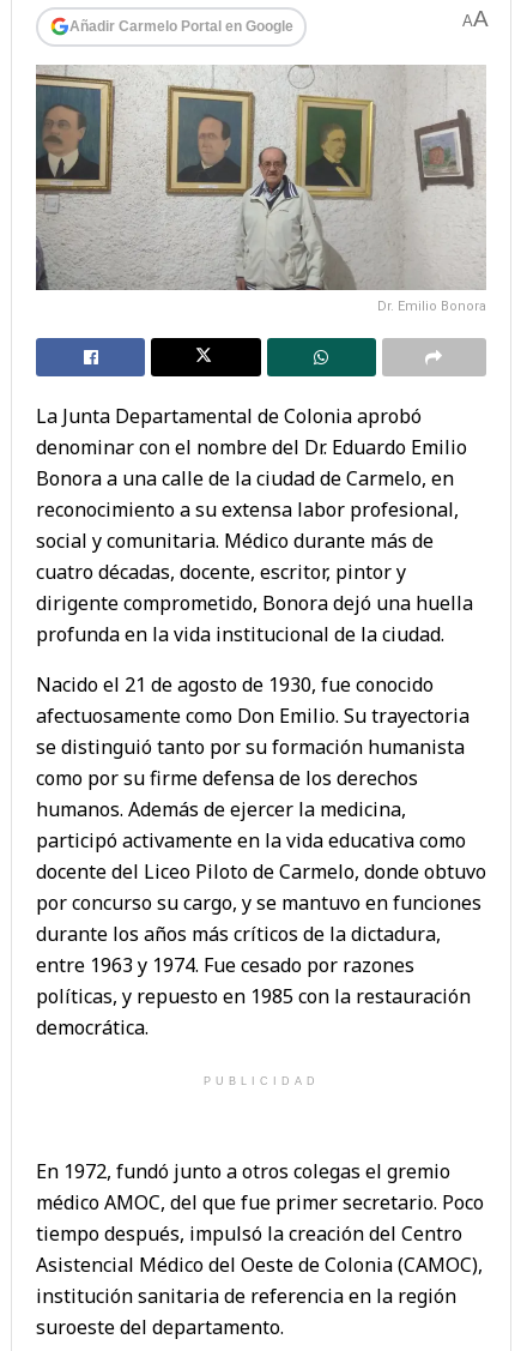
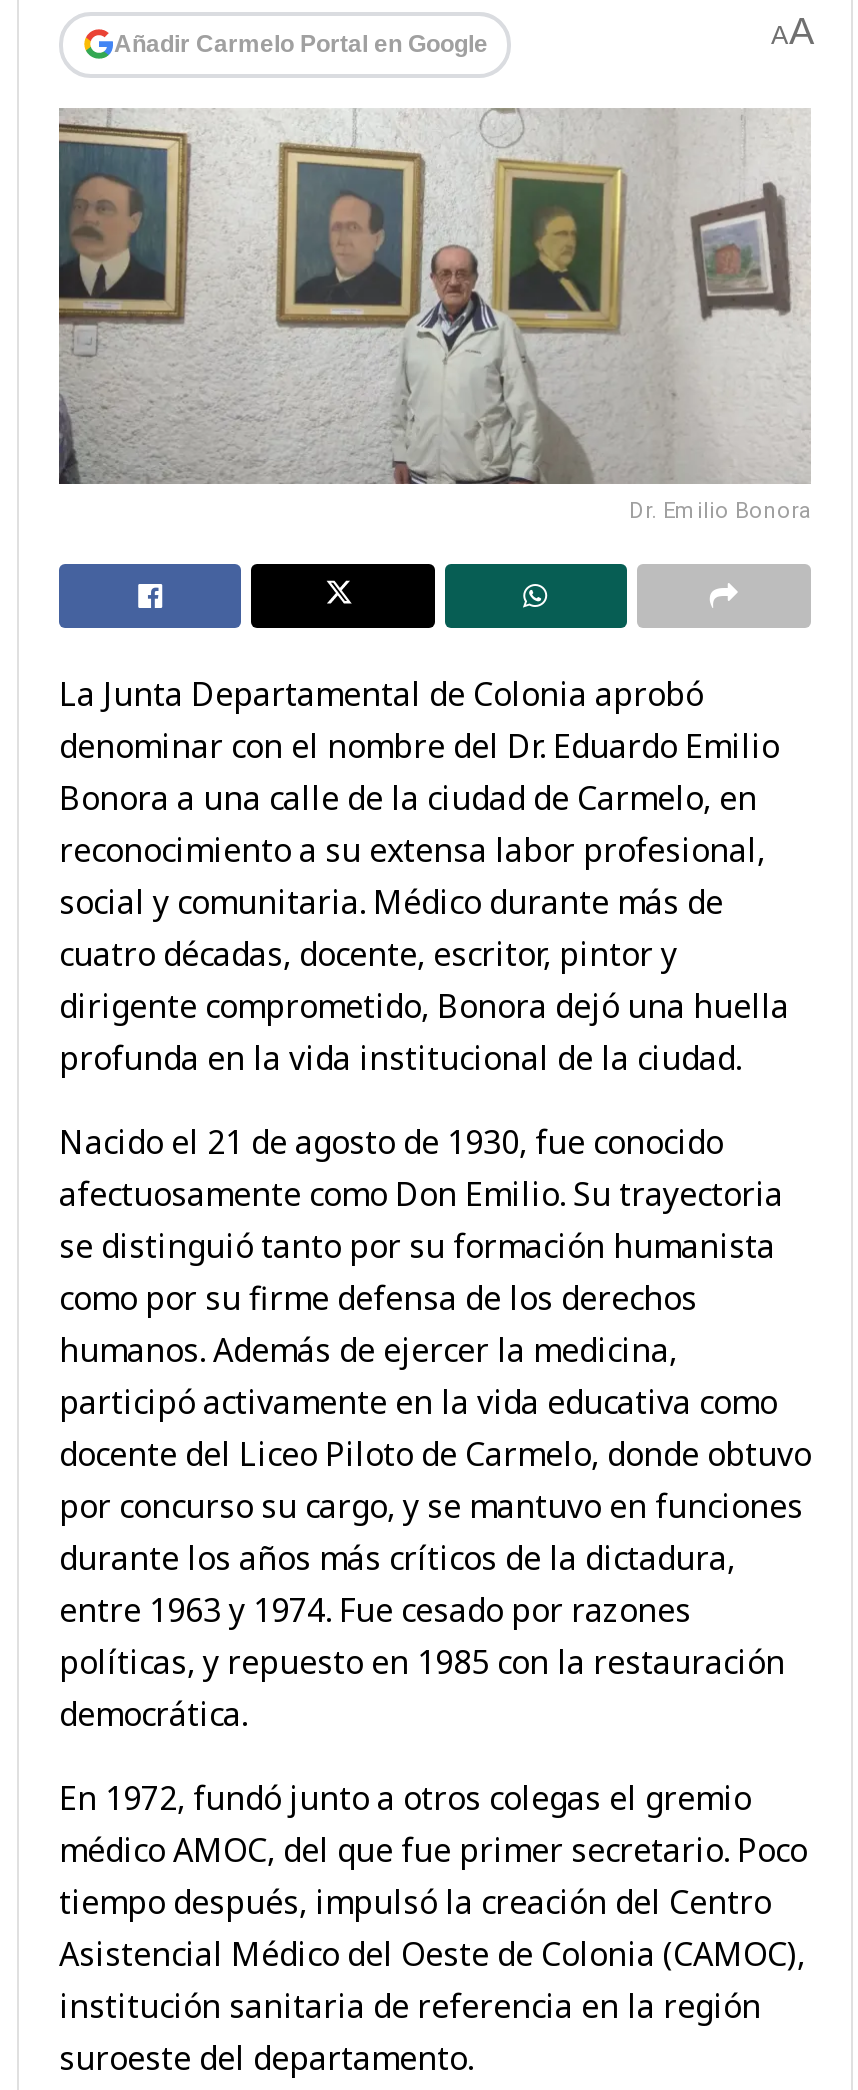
- PUBLICIDAD
